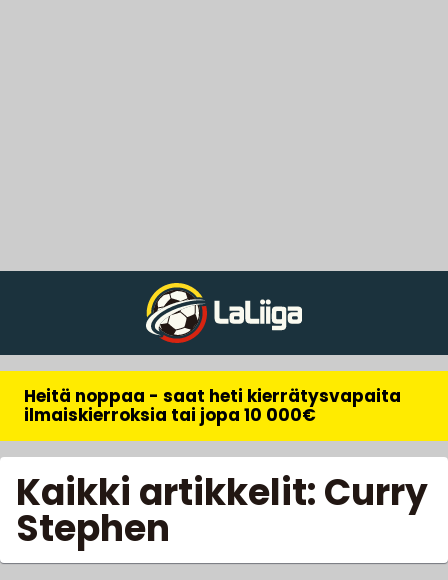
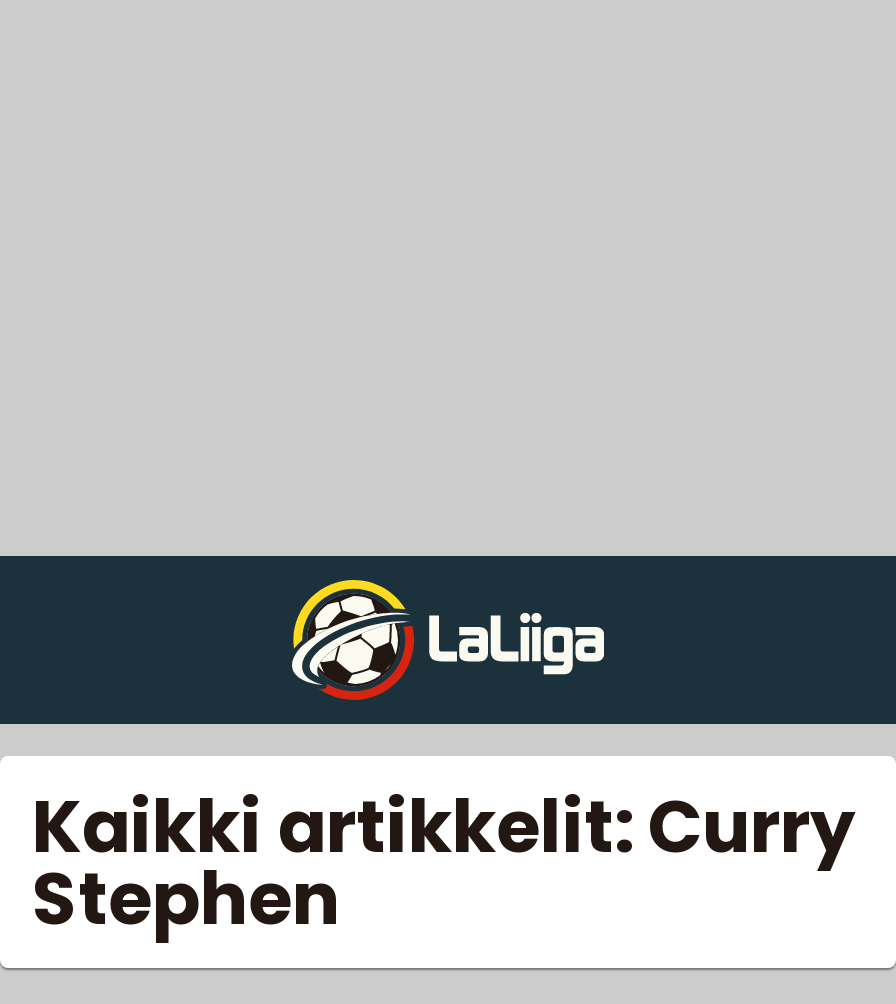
- Heitä noppaa - saat heti kierrätysvapaita
- ilmaiskierroksia tai jopa 10 000€
